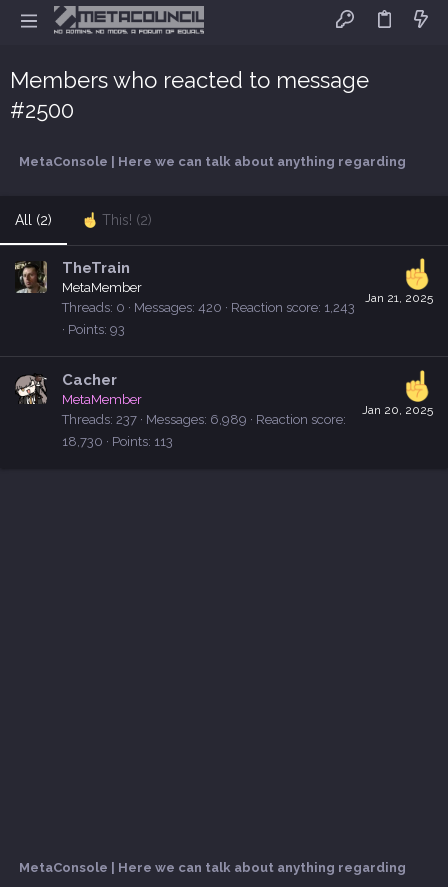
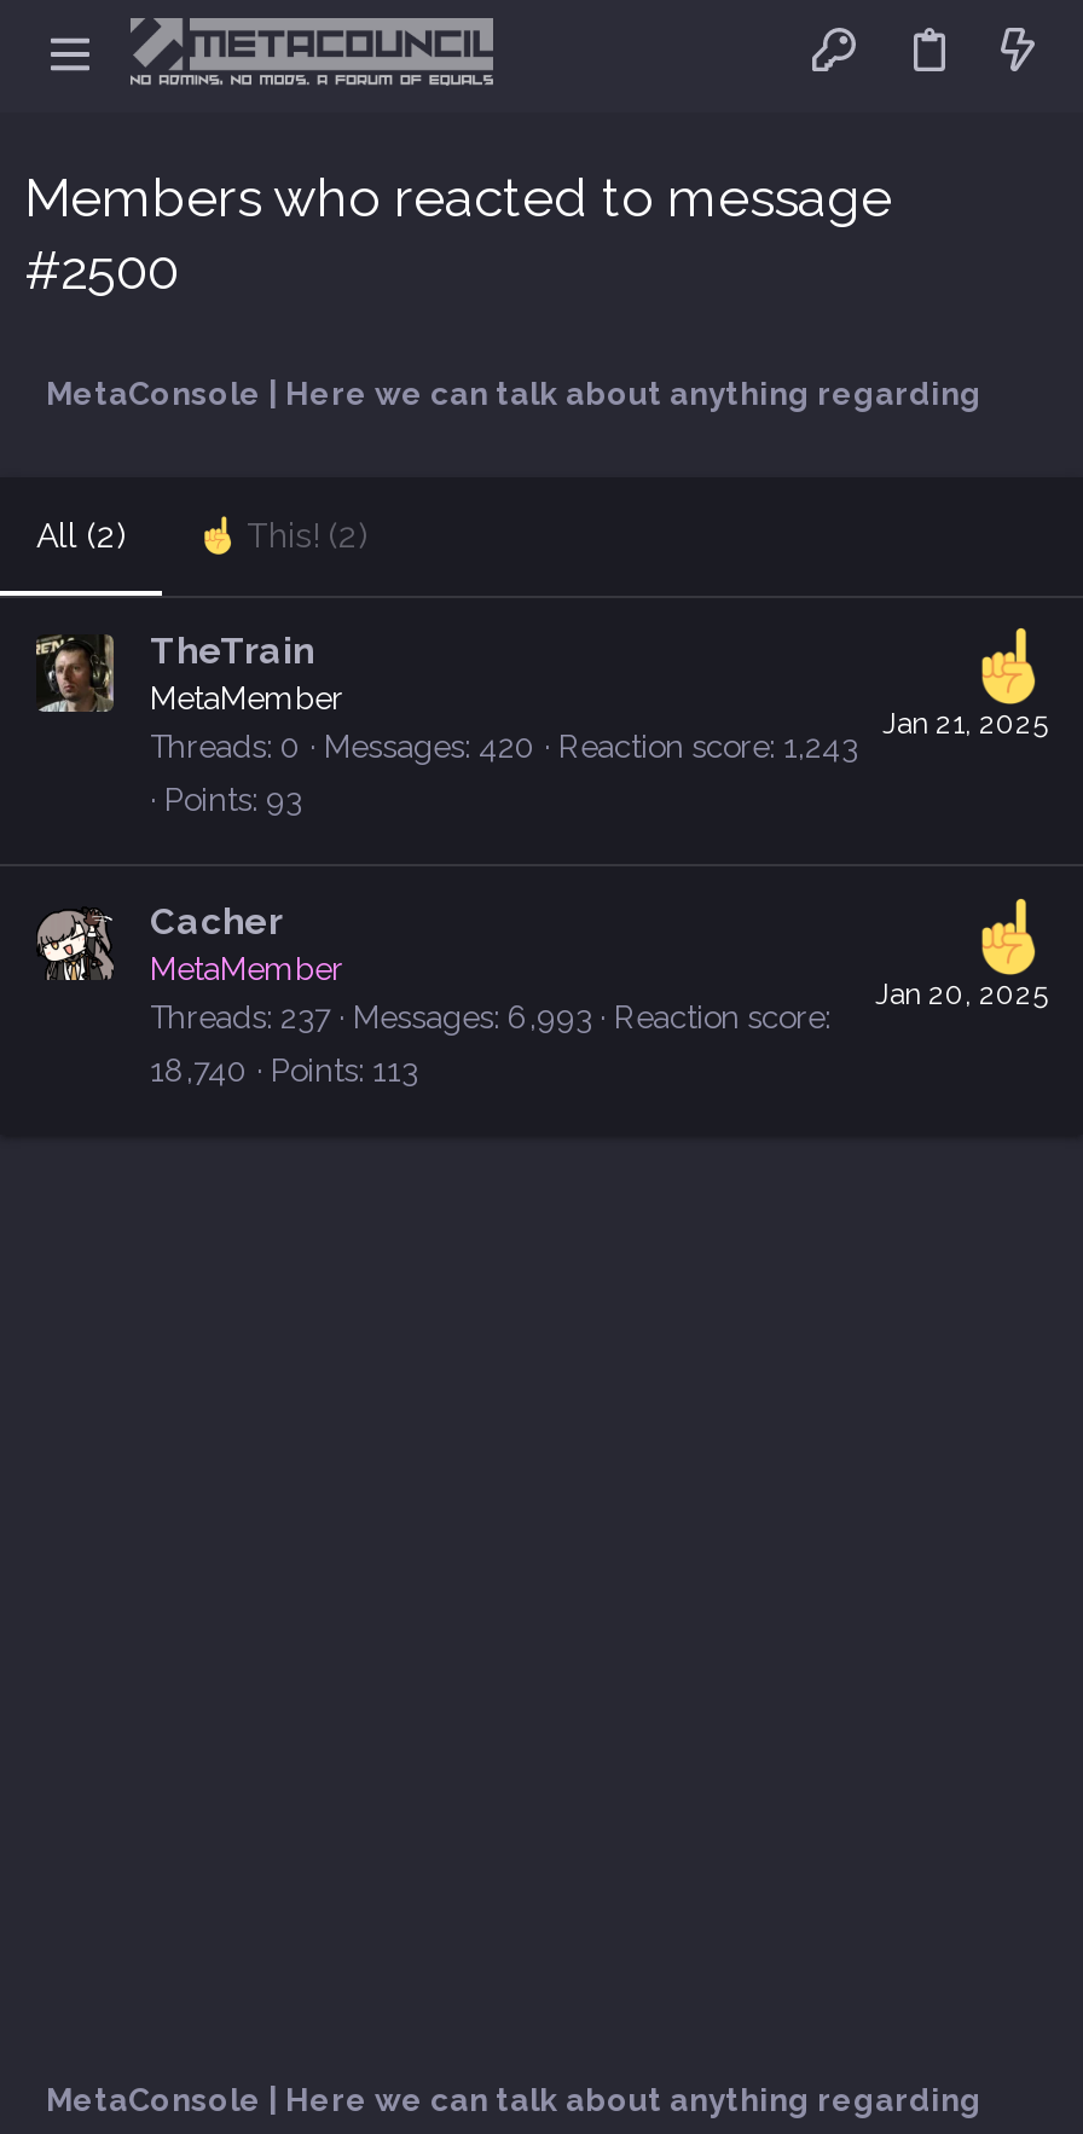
- Threads 237 Messages 6,989 Reaction score
+ Threads 237 Messages 6,993 Reaction score

- 18,730 Points 113
+ 18,740 Points 113
